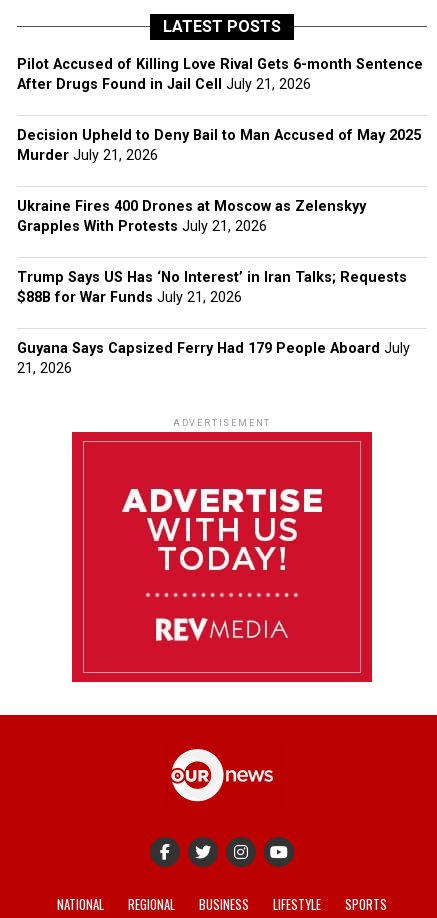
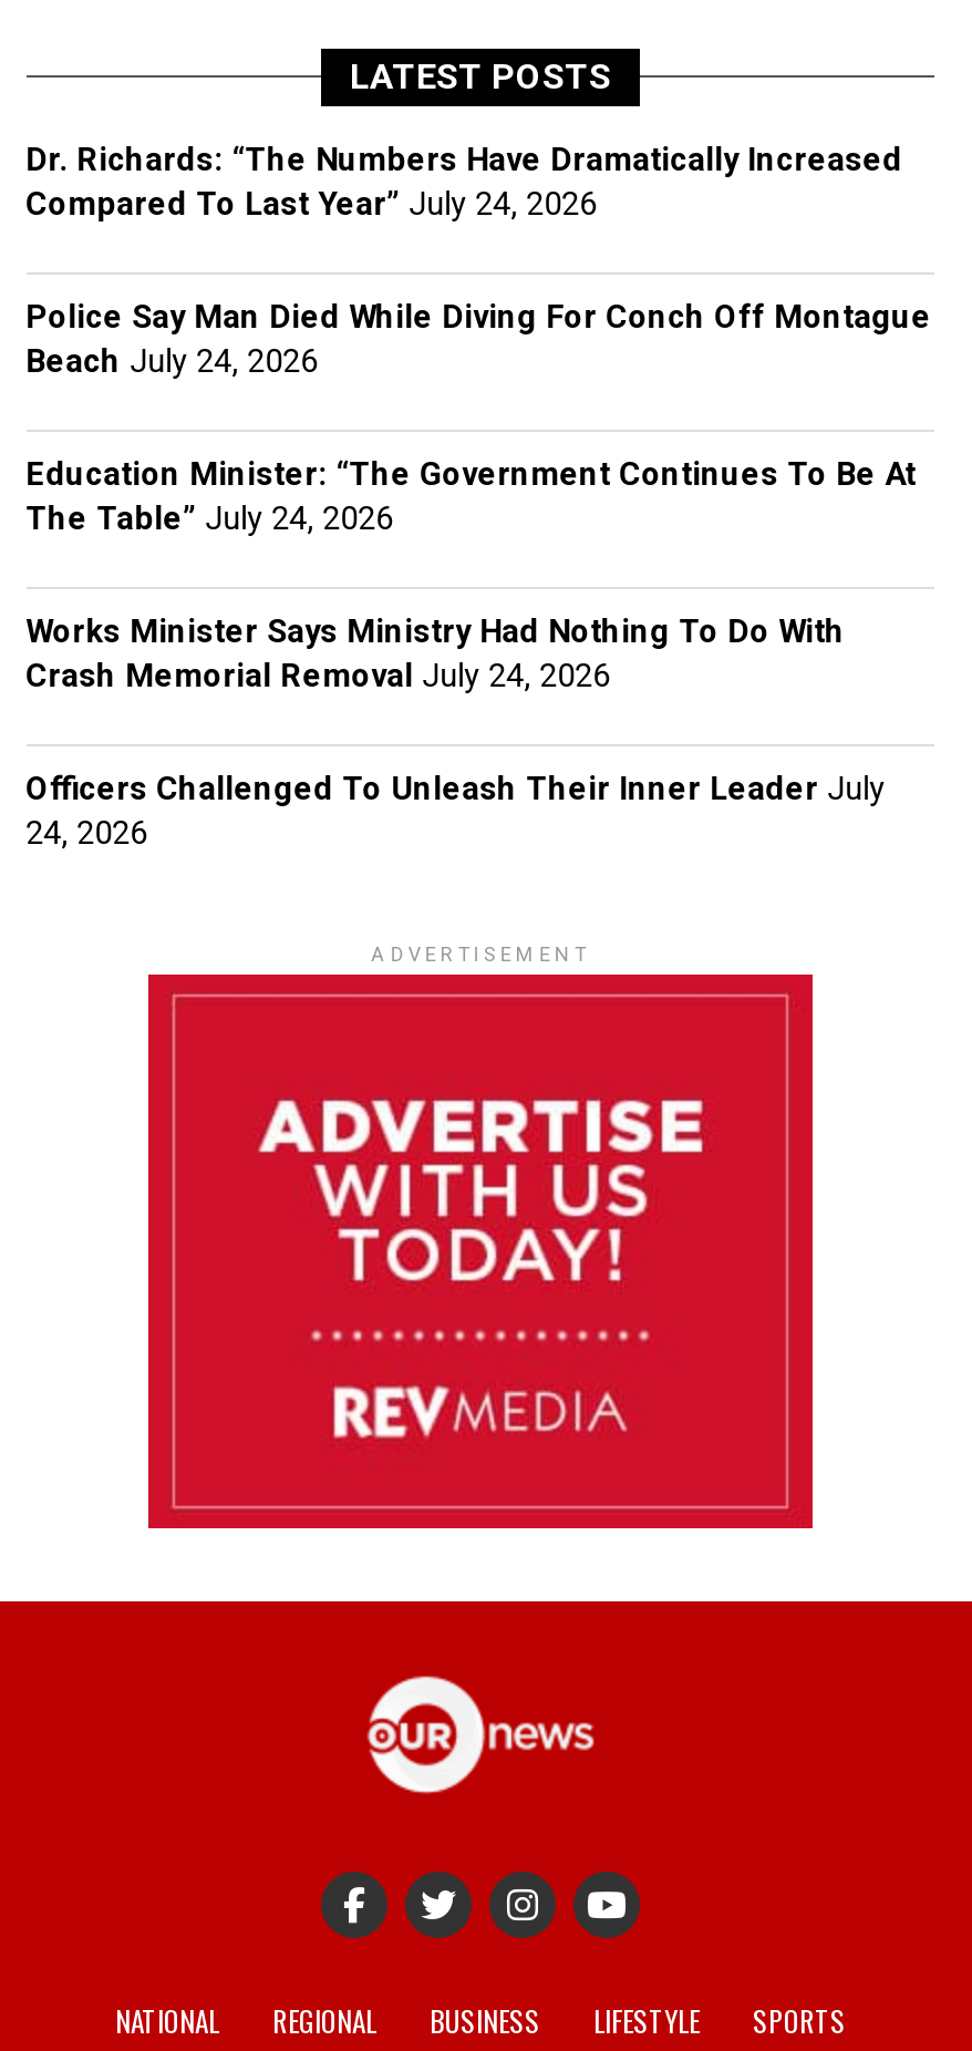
- Pilot Accused of Killing Love Rival Gets 6-month Sentence
- After Drugs Found in Jail Cell July 21, 2026
+ Dr. Richards: “The Numbers Have Dramatically Increased
+ Compared To Last Year” July 24, 2026

- Decision Upheld to Deny Bail to Man Accused of May 2025
- Murder July 21, 2026
+ Police Say Man Died While Diving For Conch Off Montague
+ Beach July 24, 2026

- Ukraine Fires 400 Drones at Moscow as Zelenskyy
- Grapples With Protests July 21, 2026
+ Education Minister: “The Government Continues To Be At
+ The Table” July 24, 2026

- Trump Says US Has ‘No Interest’ in Iran Talks; Requests
- $88B for War Funds July 21, 2026
+ Works Minister Says Ministry Had Nothing To Do With
+ Crash Memorial Removal July 24, 2026

- Guyana Says Capsized Ferry Had 179 People Aboard July
- 21, 2026
+ Officers Challenged To Unleash Their Inner Leader July
+ 24, 2026
